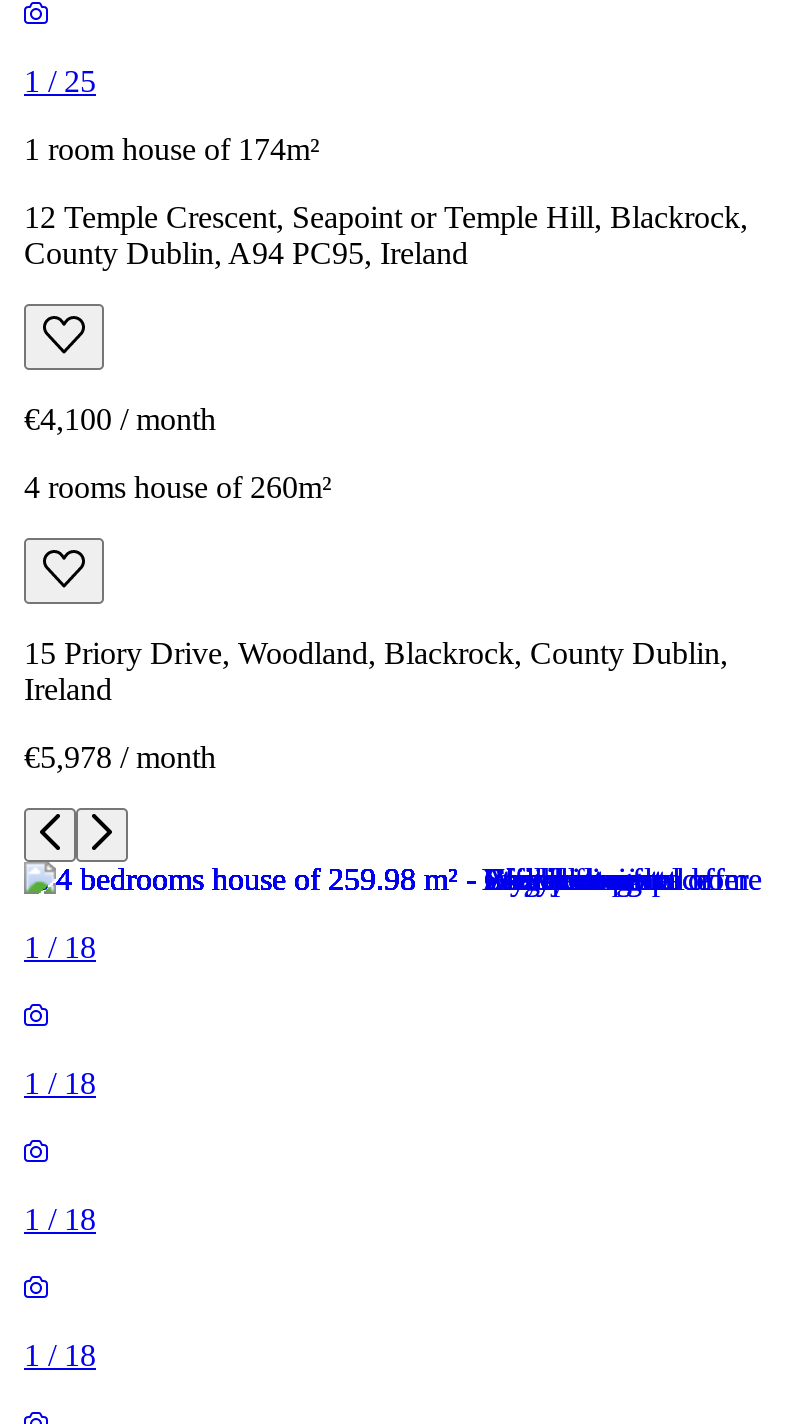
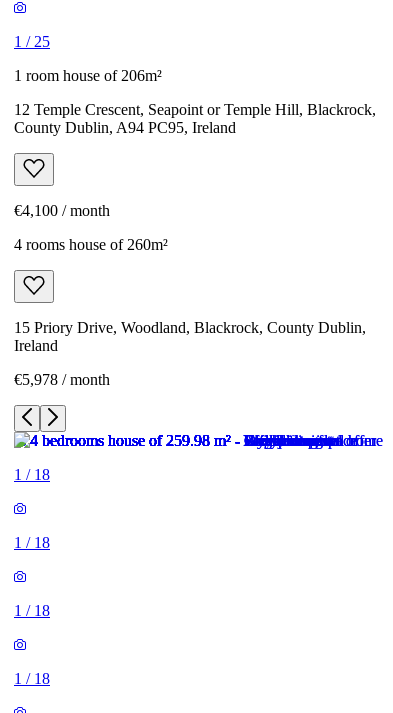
- 1 room house of 174m²
+ 1 room house of 206m²
